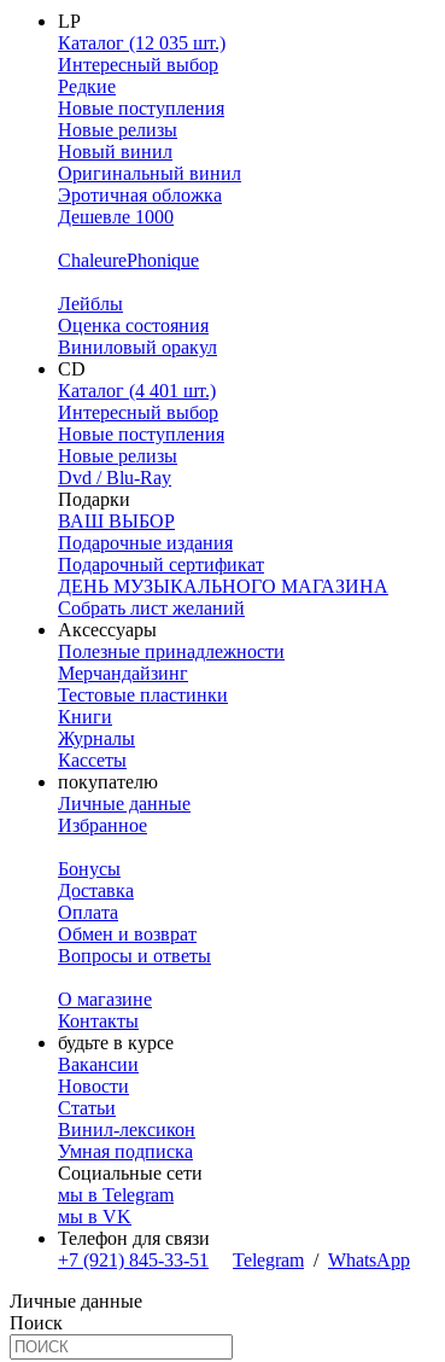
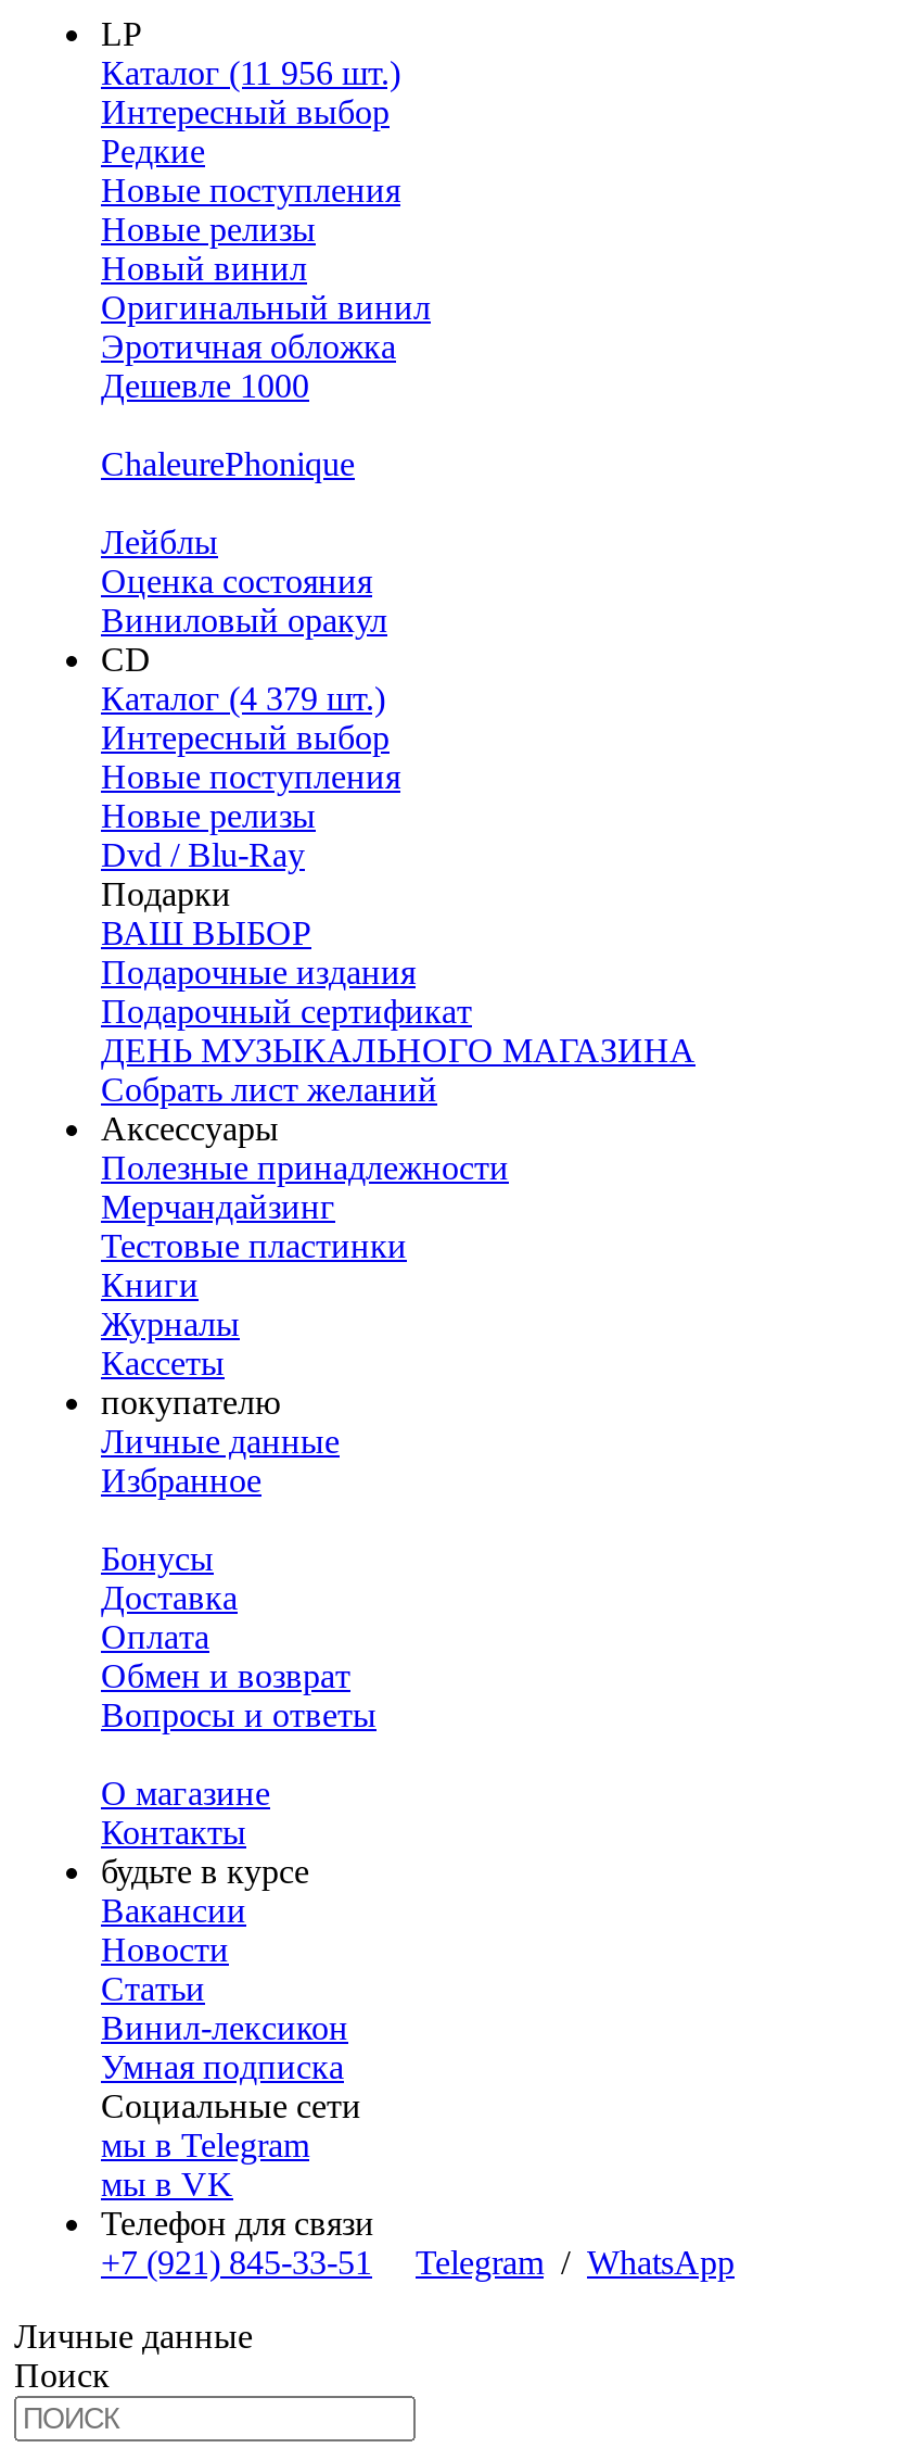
- Каталог (12 035 шт.)
+ Каталог (11 956 шт.)

- Каталог (4 401 шт.)
+ Каталог (4 379 шт.)
